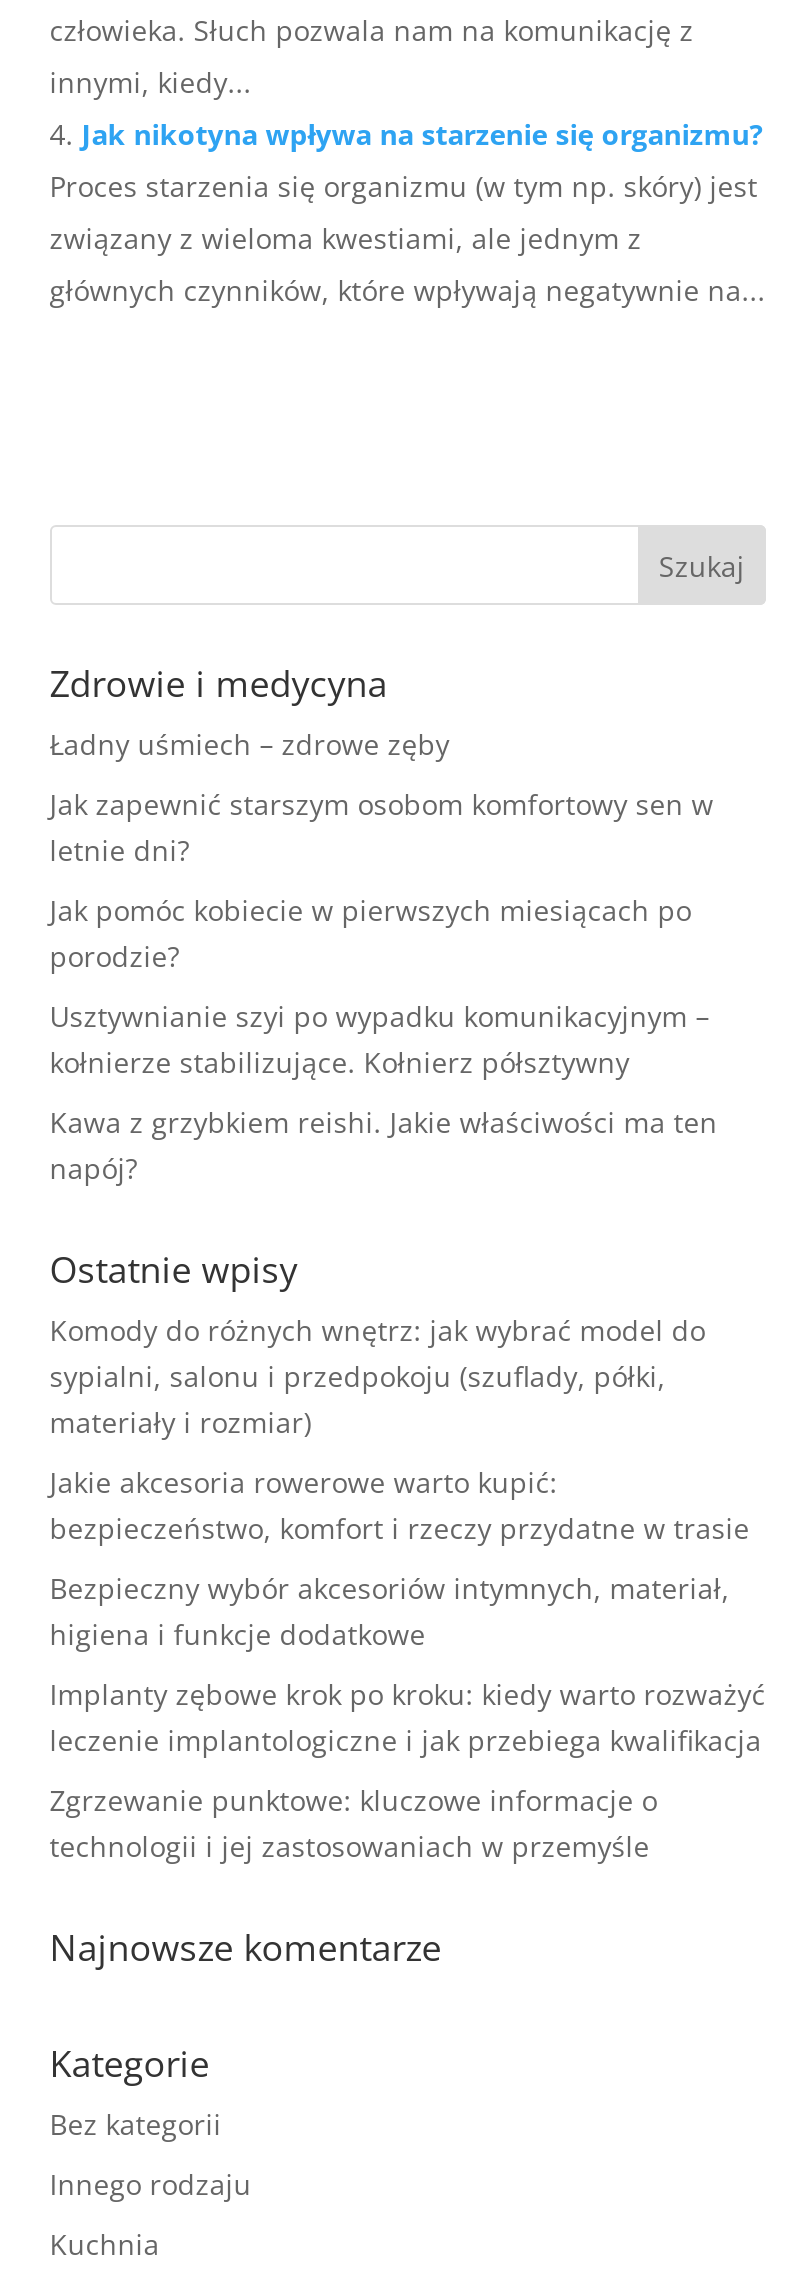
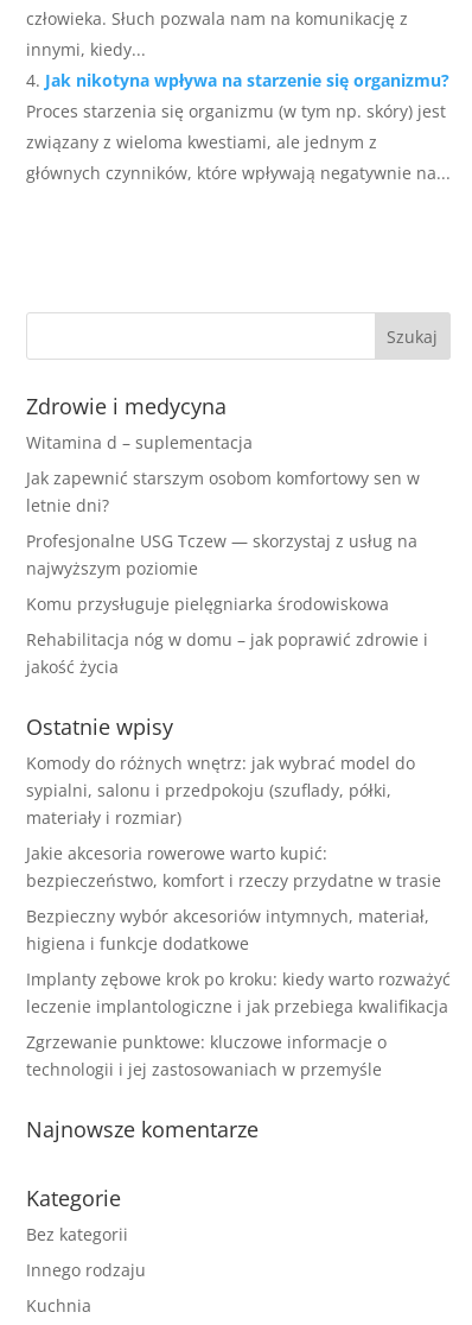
- Ładny uśmiech – zdrowe zęby
+ Witamina d – suplementacja

- Jak pomóc kobiecie w pierwszych miesiącach po
- porodzie?
+ Profesjonalne USG Tczew — skorzystaj z usług na
+ najwyższym poziomie

- Usztywnianie szyi po wypadku komunikacyjnym –
- kołnierze stabilizujące. Kołnierz półsztywny
+ Komu przysługuje pielęgniarka środowiskowa

- Kawa z grzybkiem reishi. Jakie właściwości ma ten
- napój?
+ Rehabilitacja nóg w domu – jak poprawić zdrowie i
+ jakość życia
